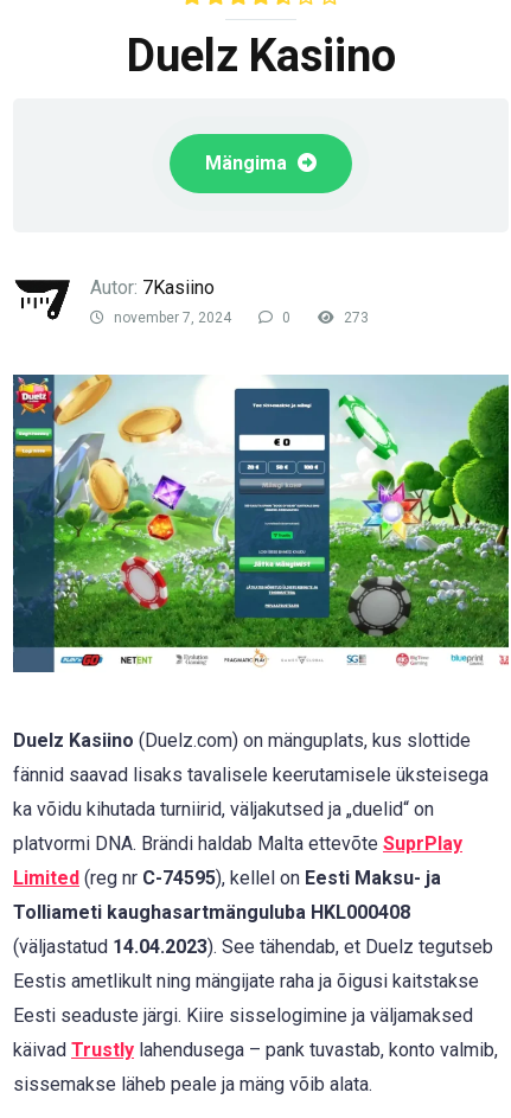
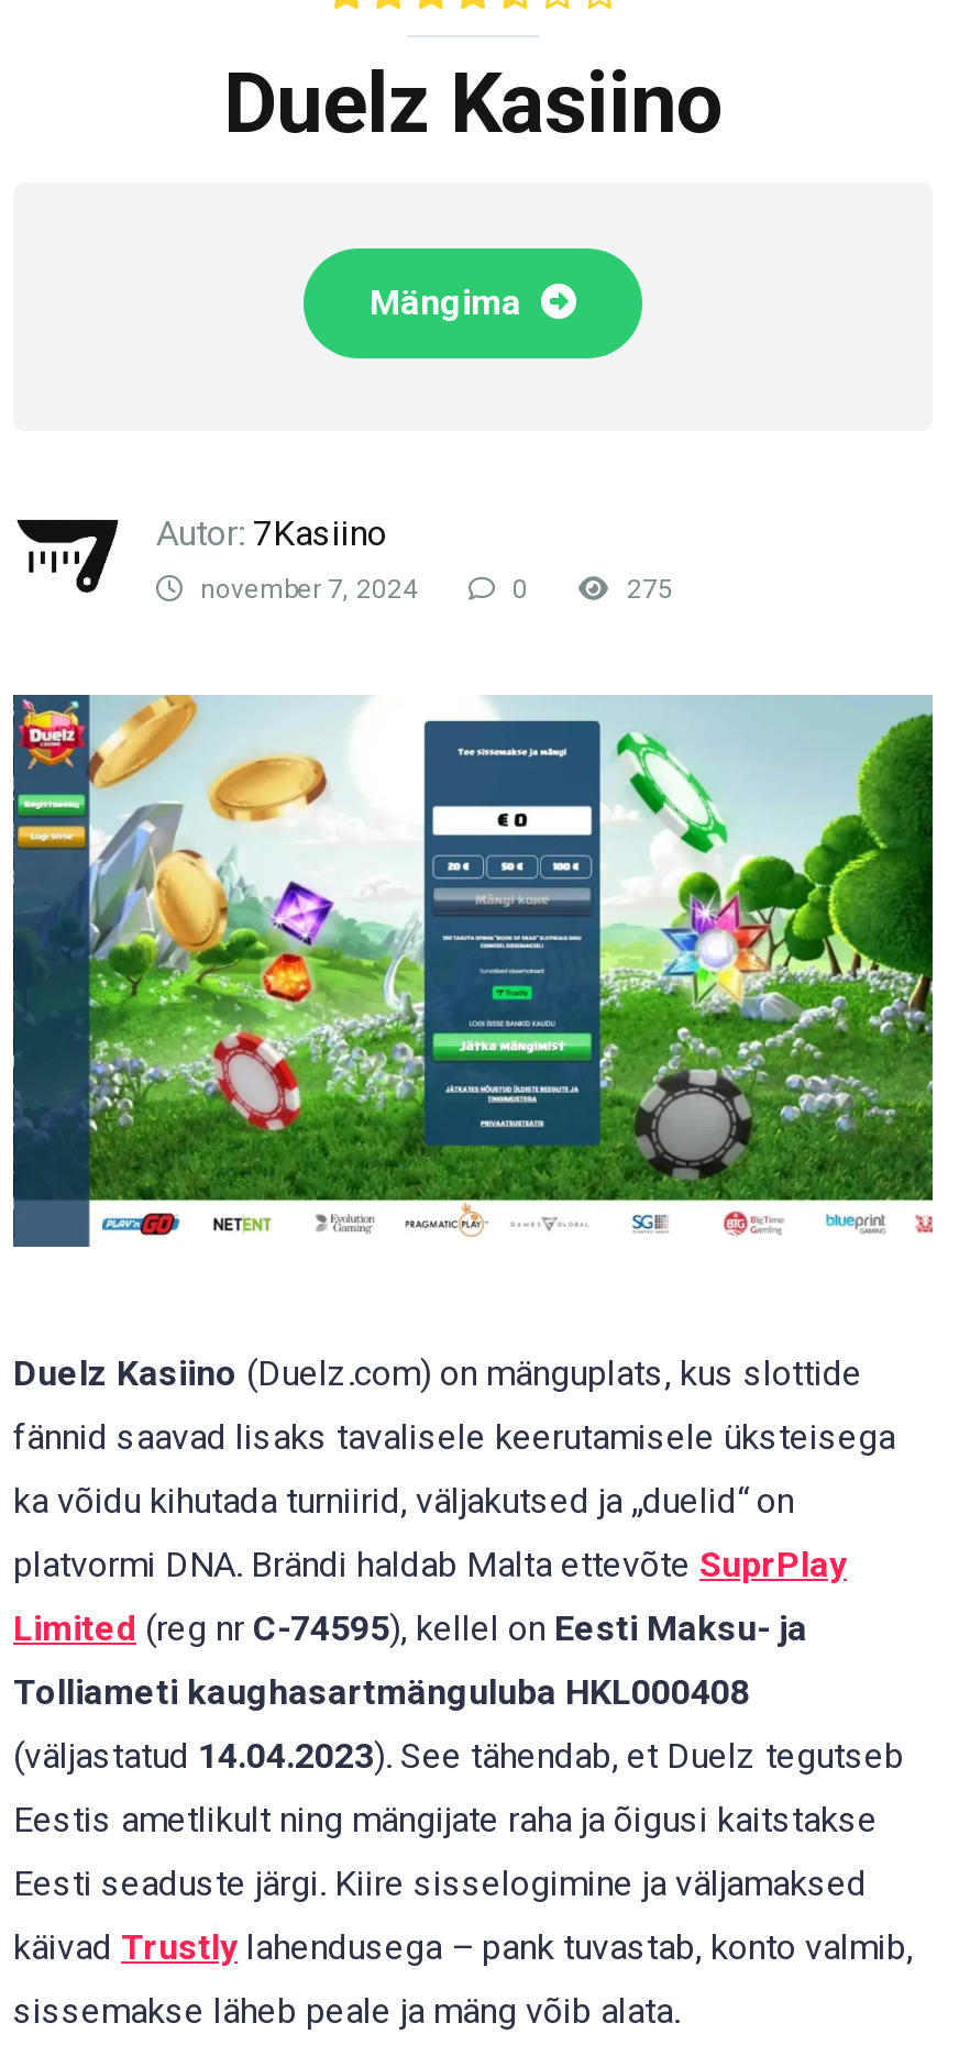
- 273
+ 275
